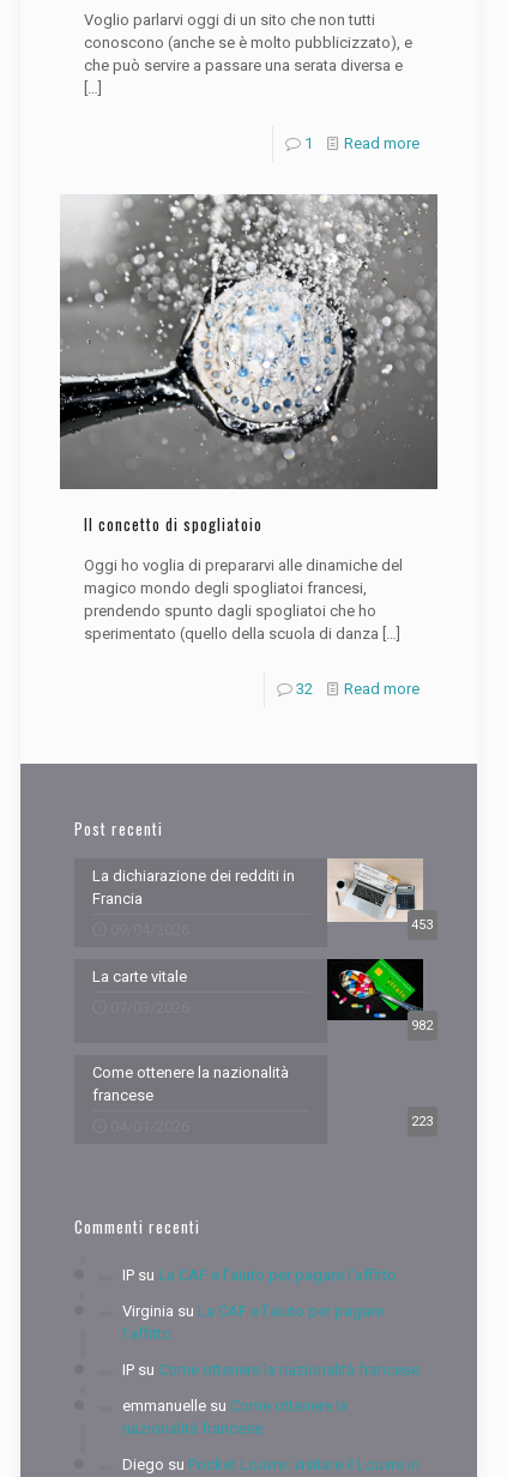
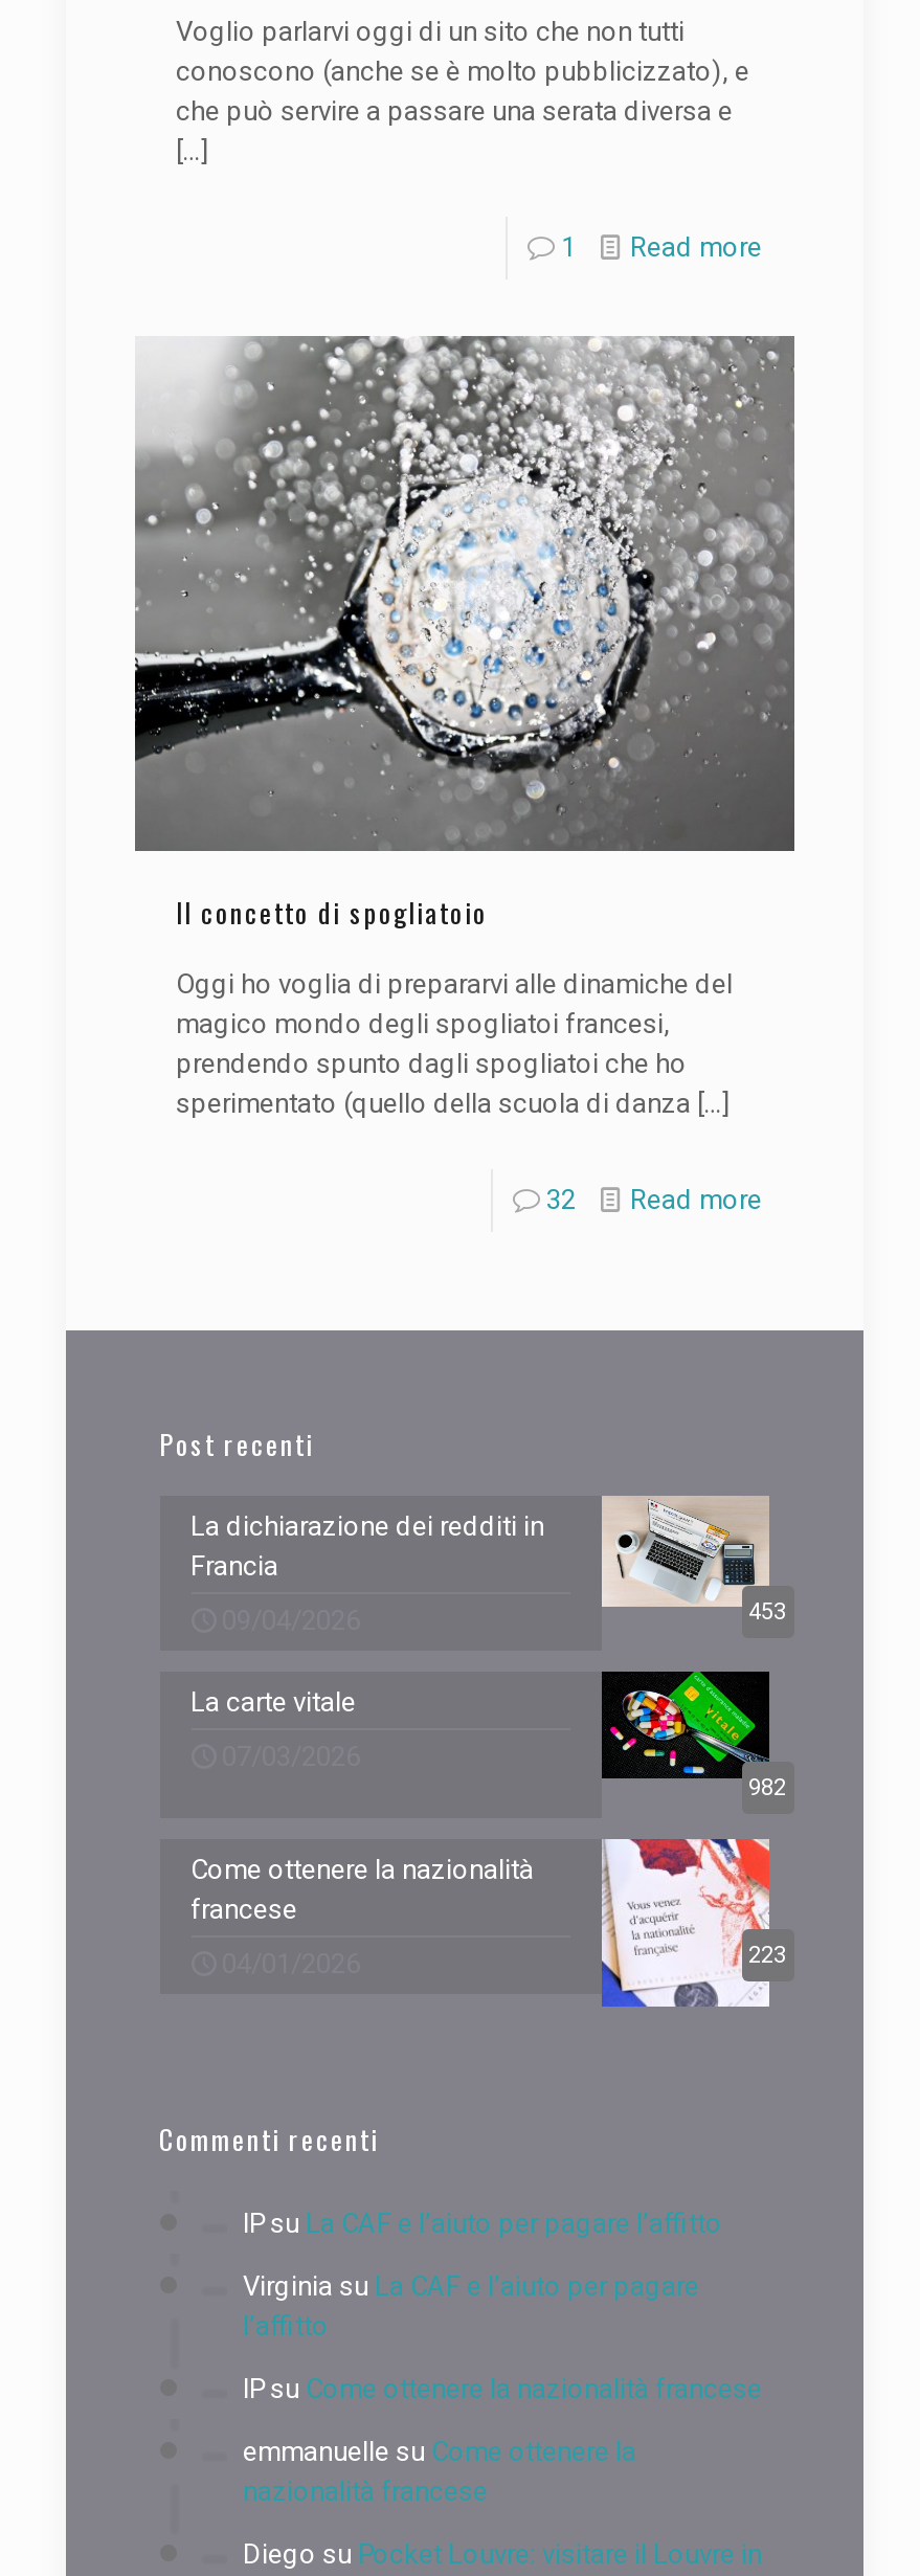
+ [image]
